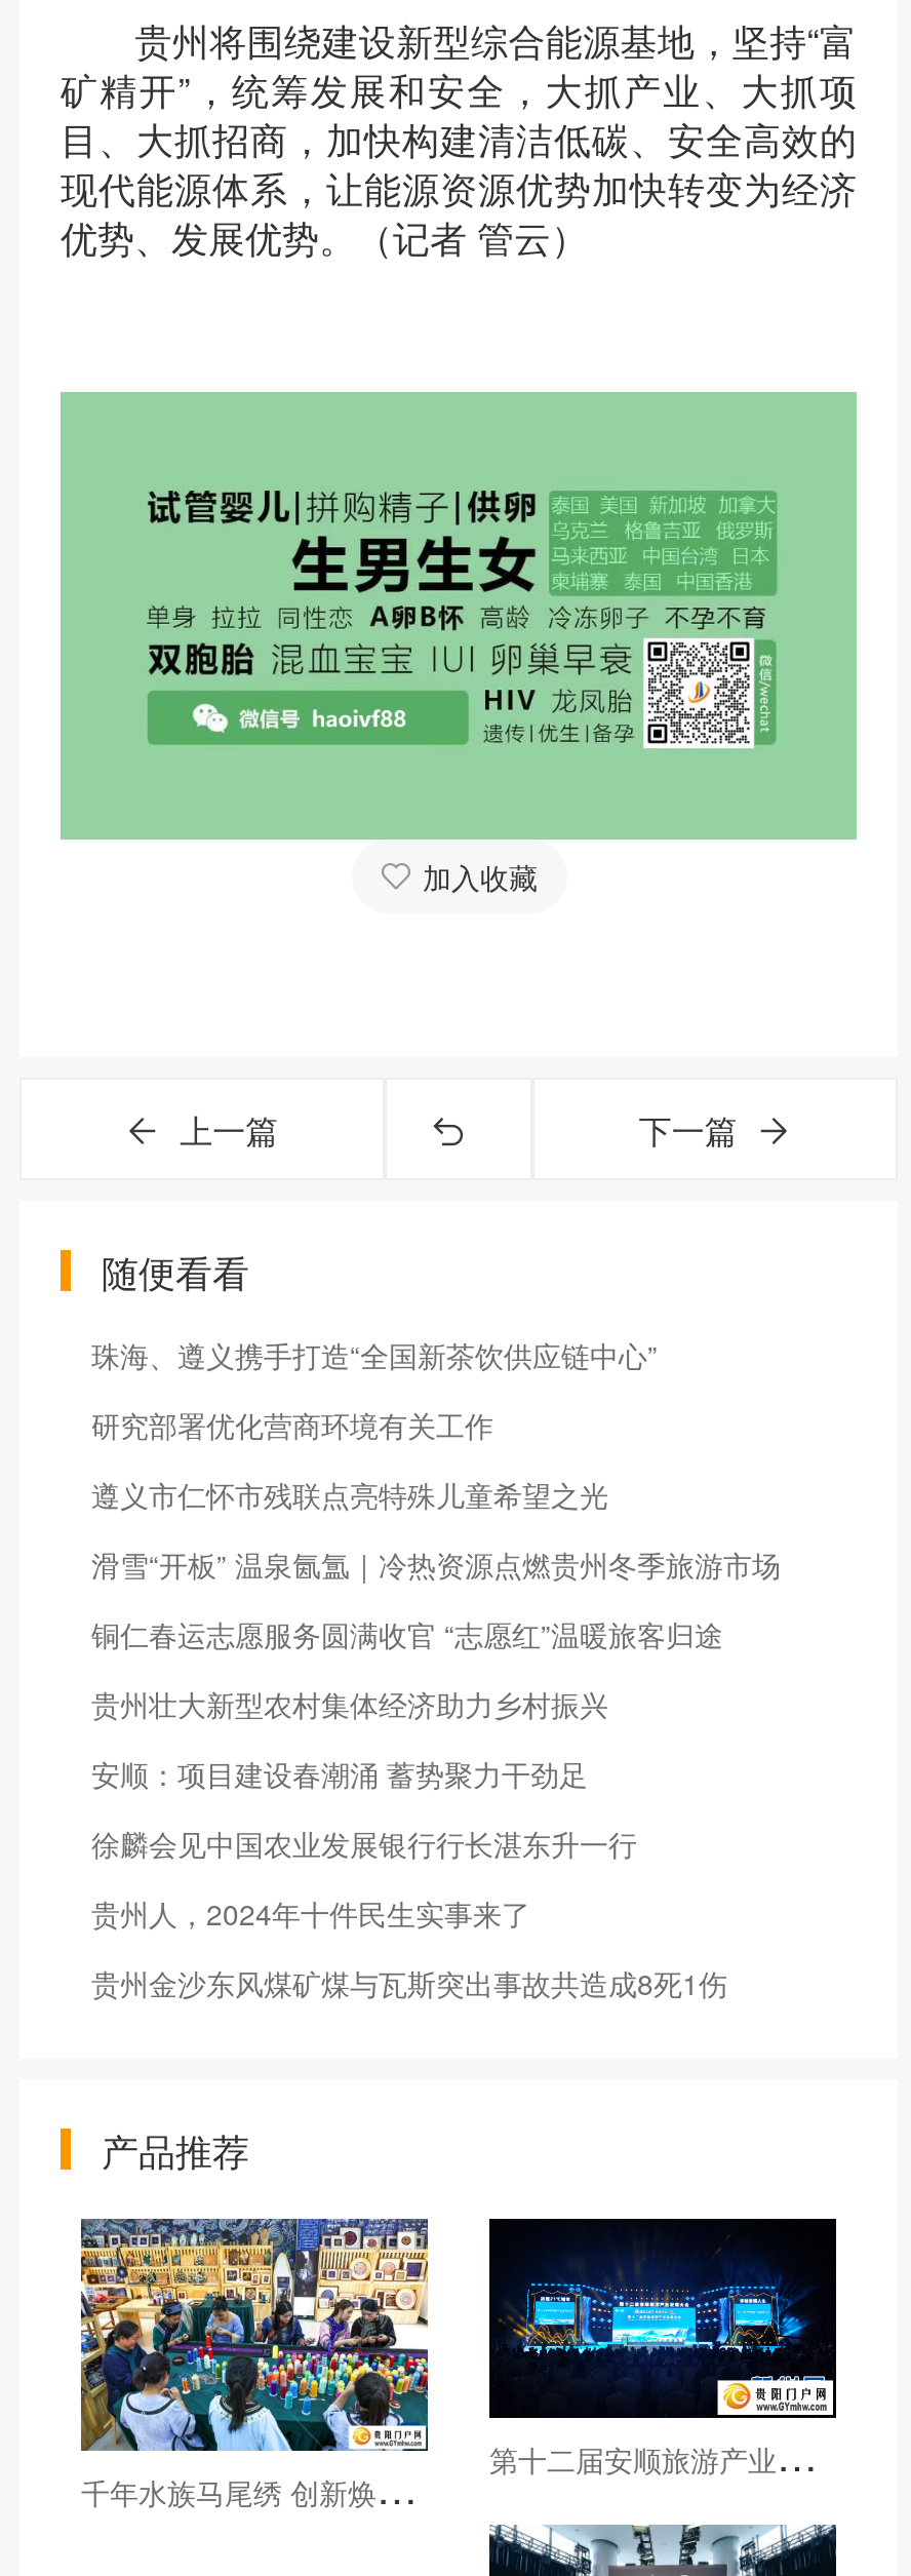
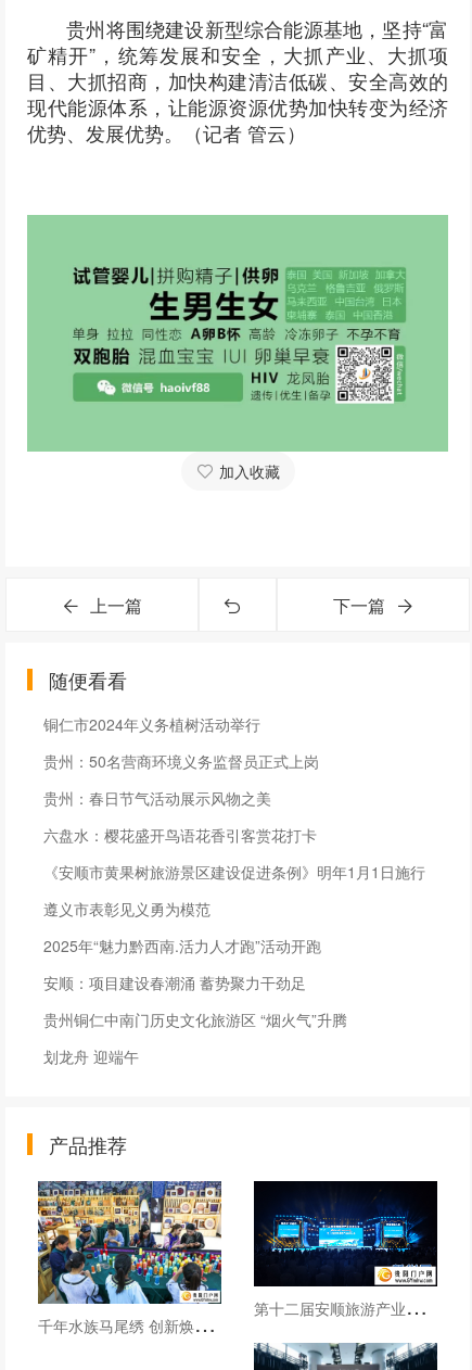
- 珠海、遵义携手打造“全国新茶饮供应链中心”
- 研究部署优化营商环境有关工作
- 遵义市仁怀市残联点亮特殊儿童希望之光
- 滑雪“开板” 温泉氤氲｜冷热资源点燃贵州冬季旅游市场
- 铜仁春运志愿服务圆满收官 “志愿红”温暖旅客归途
- 贵州壮大新型农村集体经济助力乡村振兴
+ 铜仁市2024年义务植树活动举行
+ 贵州：50名营商环境义务监督员正式上岗
+ 贵州：春日节气活动展示风物之美
+ 六盘水：樱花盛开鸟语花香引客赏花打卡
+ 《安顺市黄果树旅游景区建设促进条例》明年1月1日施行
+ 遵义市表彰见义勇为模范
+ 2025年“魅力黔西南.活力人才跑”活动开跑

moved down: 安顺：项目建设春潮涌 蓄势聚力干劲足

- 徐麟会见中国农业发展银行行长湛东升一行
- 贵州人，2024年十件民生实事来了
- 贵州金沙东风煤矿煤与瓦斯突出事故共造成8死1伤
+ 贵州铜仁中南门历史文化旅游区 “烟火气”升腾
+ 划龙舟 迎端午
